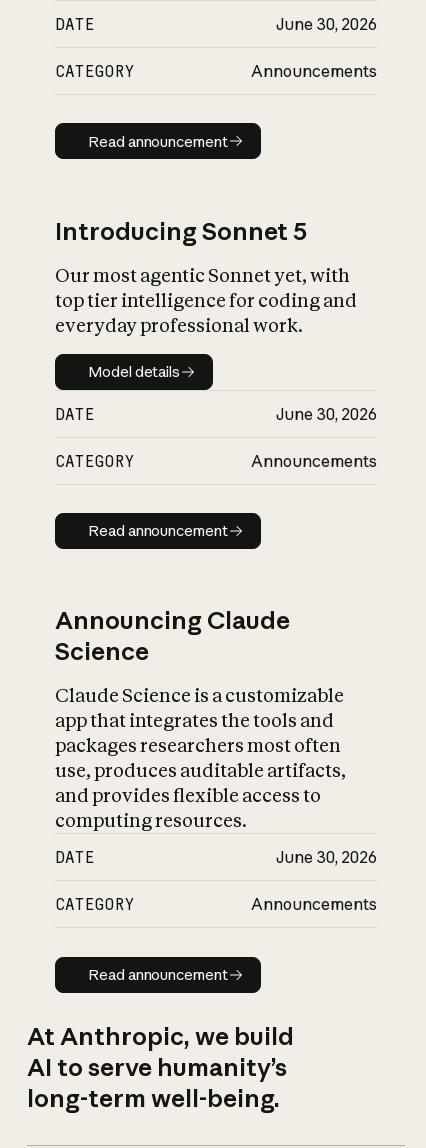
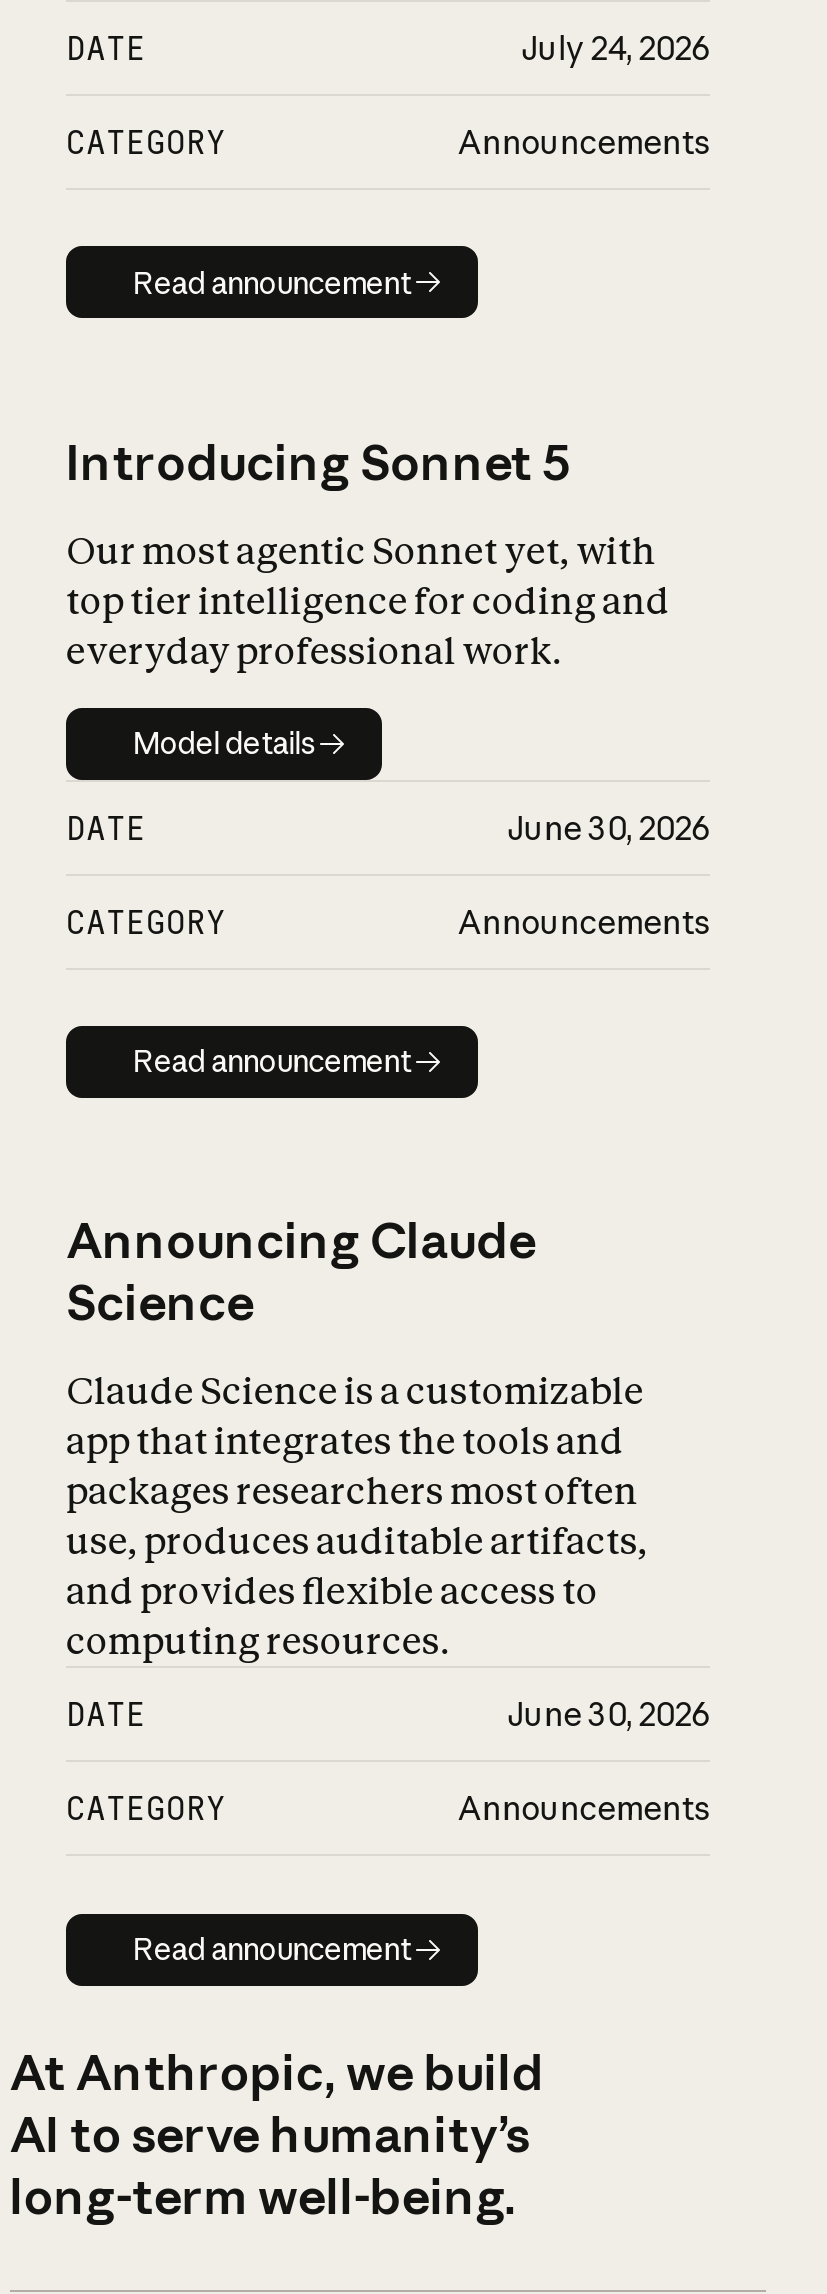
- June 30, 2026
+ July 24, 2026
